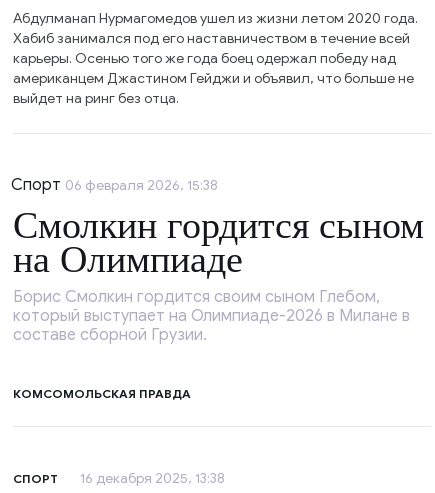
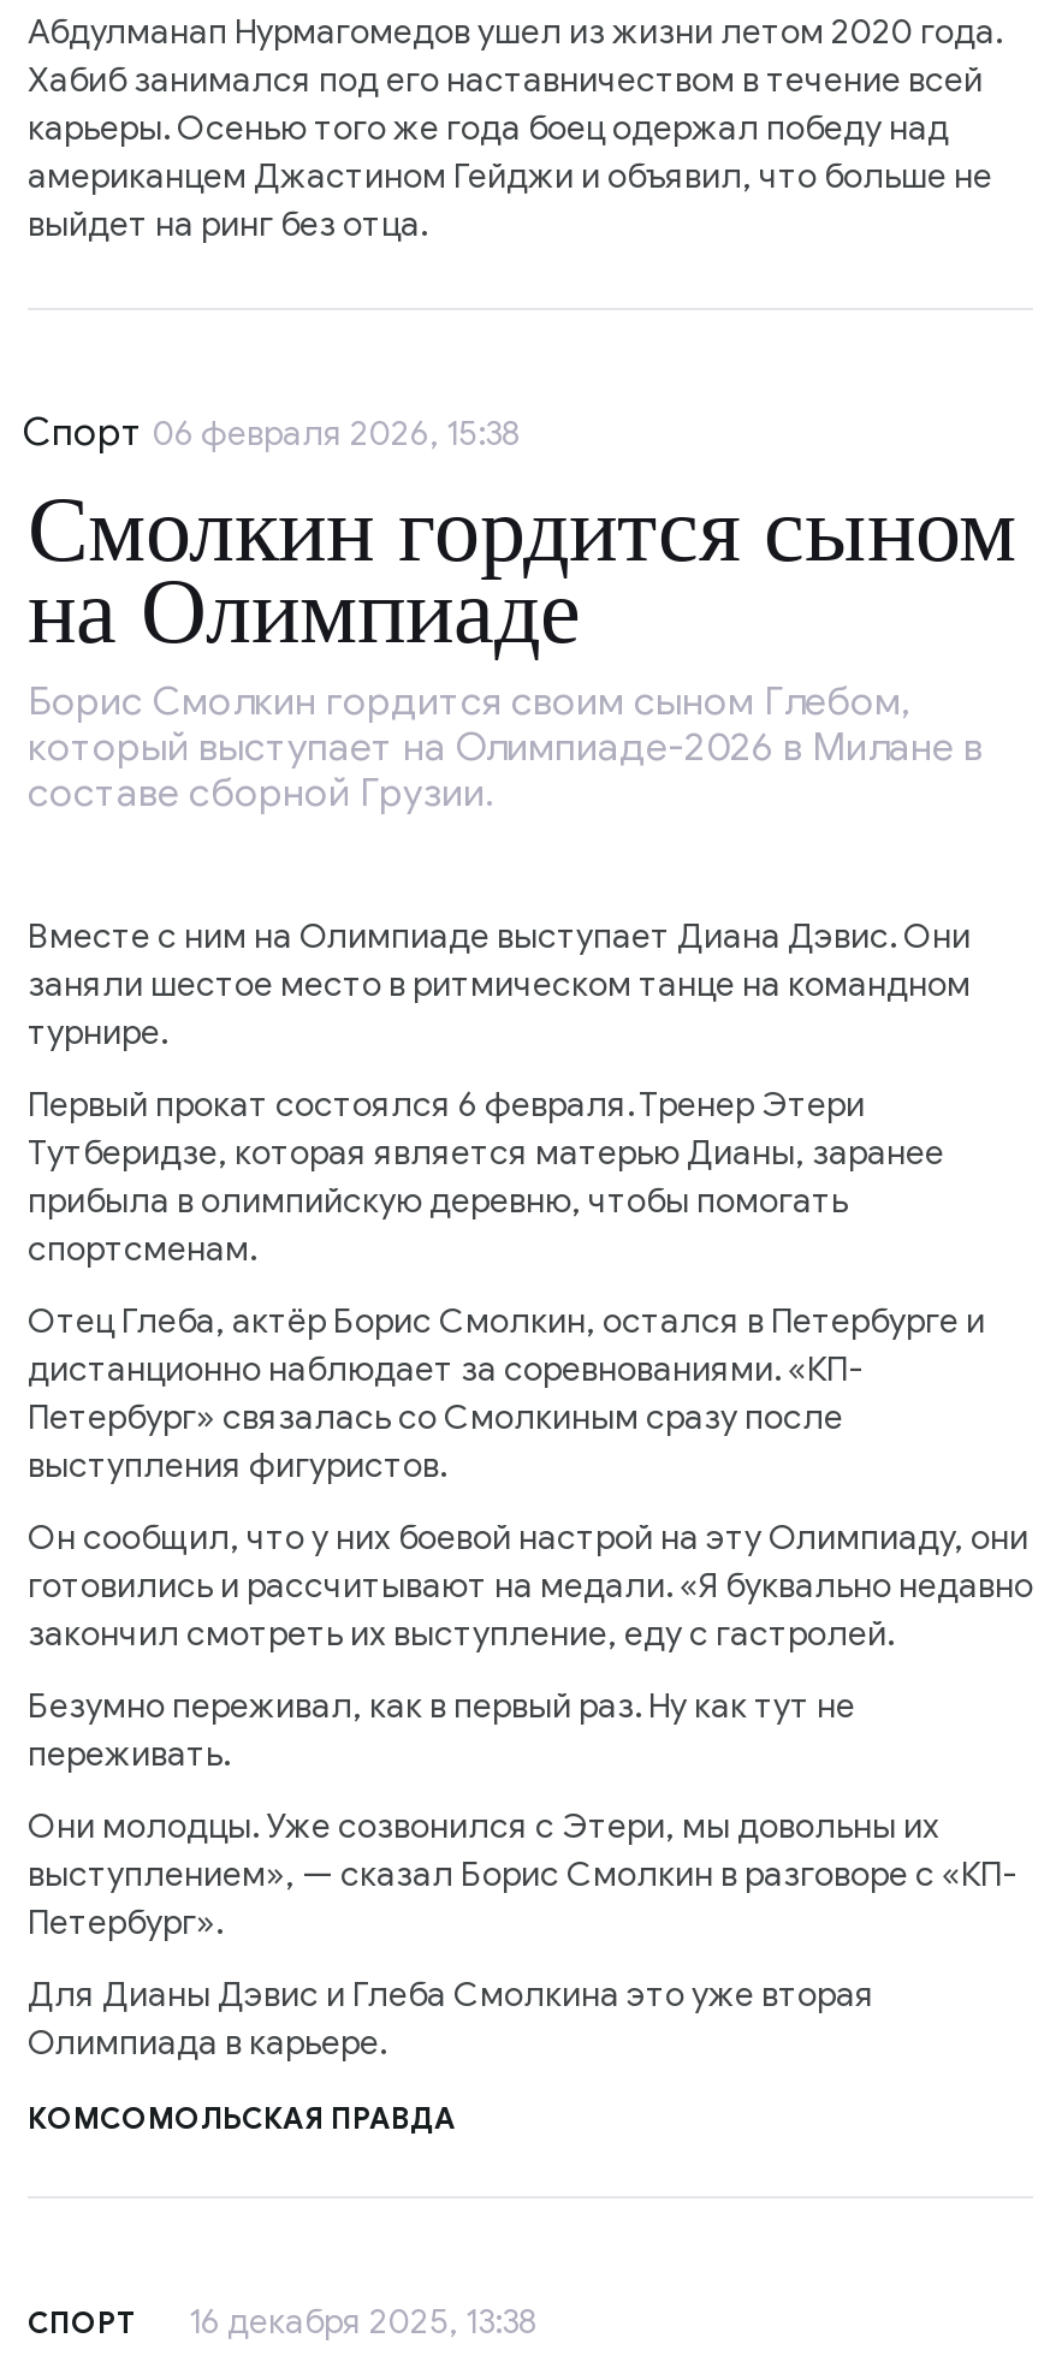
+ Вместе с ним на Олимпиаде выступает Диана Дэвис. Они
+ заняли шестое место в ритмическом танце на командном
+ турнире.
+ Первый прокат состоялся 6 февраля. Тренер Этери
+ Тутберидзе, которая является матерью Дианы, заранее
+ прибыла в олимпийскую деревню, чтобы помогать
+ спортсменам.
+ Отец Глеба, актёр Борис Смолкин, остался в Петербурге и
+ дистанционно наблюдает за соревнованиями. «КП-
+ Петербург» связалась со Смолкиным сразу после
+ выступления фигуристов.
+ Он сообщил, что у них боевой настрой на эту Олимпиаду, они
+ готовились и рассчитывают на медали. «Я буквально недавно
+ закончил смотреть их выступление, еду с гастролей.
+ Безумно переживал, как в первый раз. Ну как тут не
+ переживать.
+ Они молодцы. Уже созвонился с Этери, мы довольны их
+ выступлением», — сказал Борис Смолкин в разговоре с «КП-
+ Петербург».
+ Для Дианы Дэвис и Глеба Смолкина это уже вторая
+ Олимпиада в карьере.
